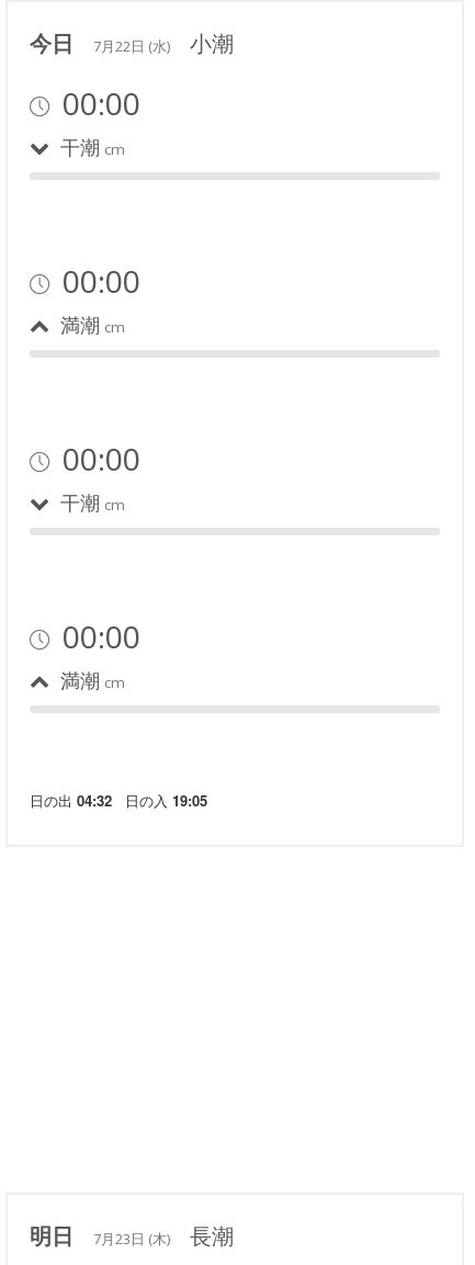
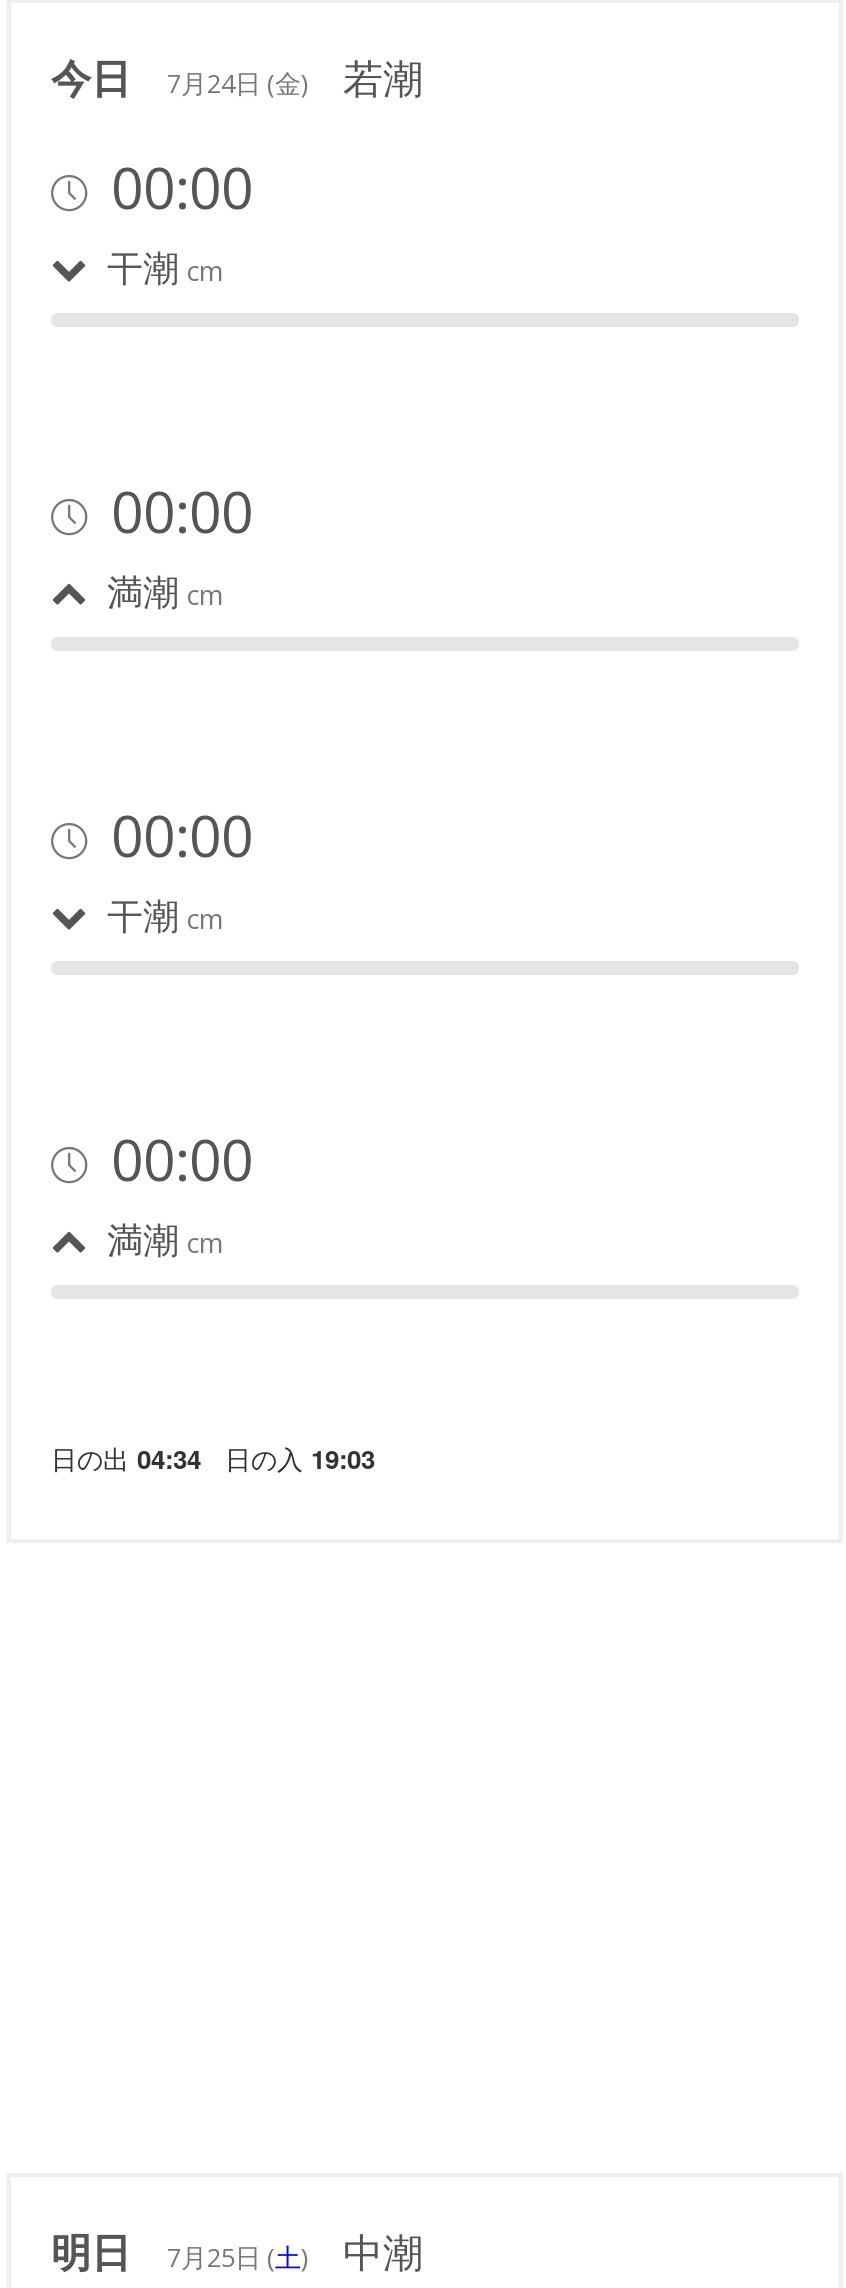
- 今日 7月22日 (水)小潮
+ 今日 7月24日 (金)若潮

- 日の出04:32日の入19:05
+ 日の出04:34日の入19:03

- 明日 7月23日 (木)長潮
+ 明日 7月25日 (土)中潮
